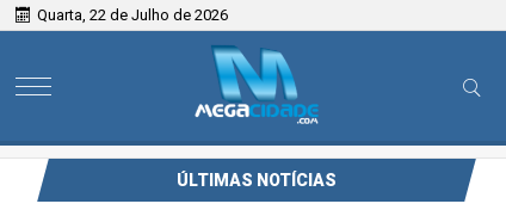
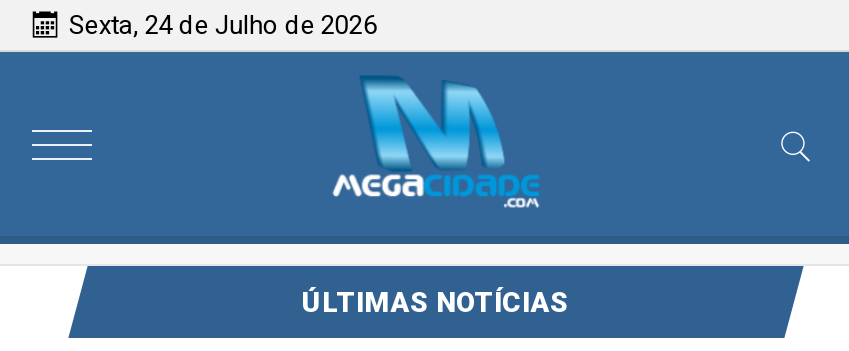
- Quarta, 22 de Julho de 2026
+ Sexta, 24 de Julho de 2026
